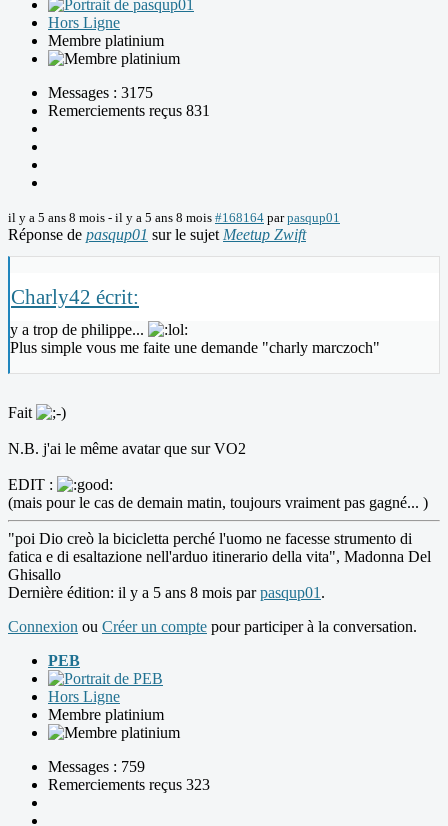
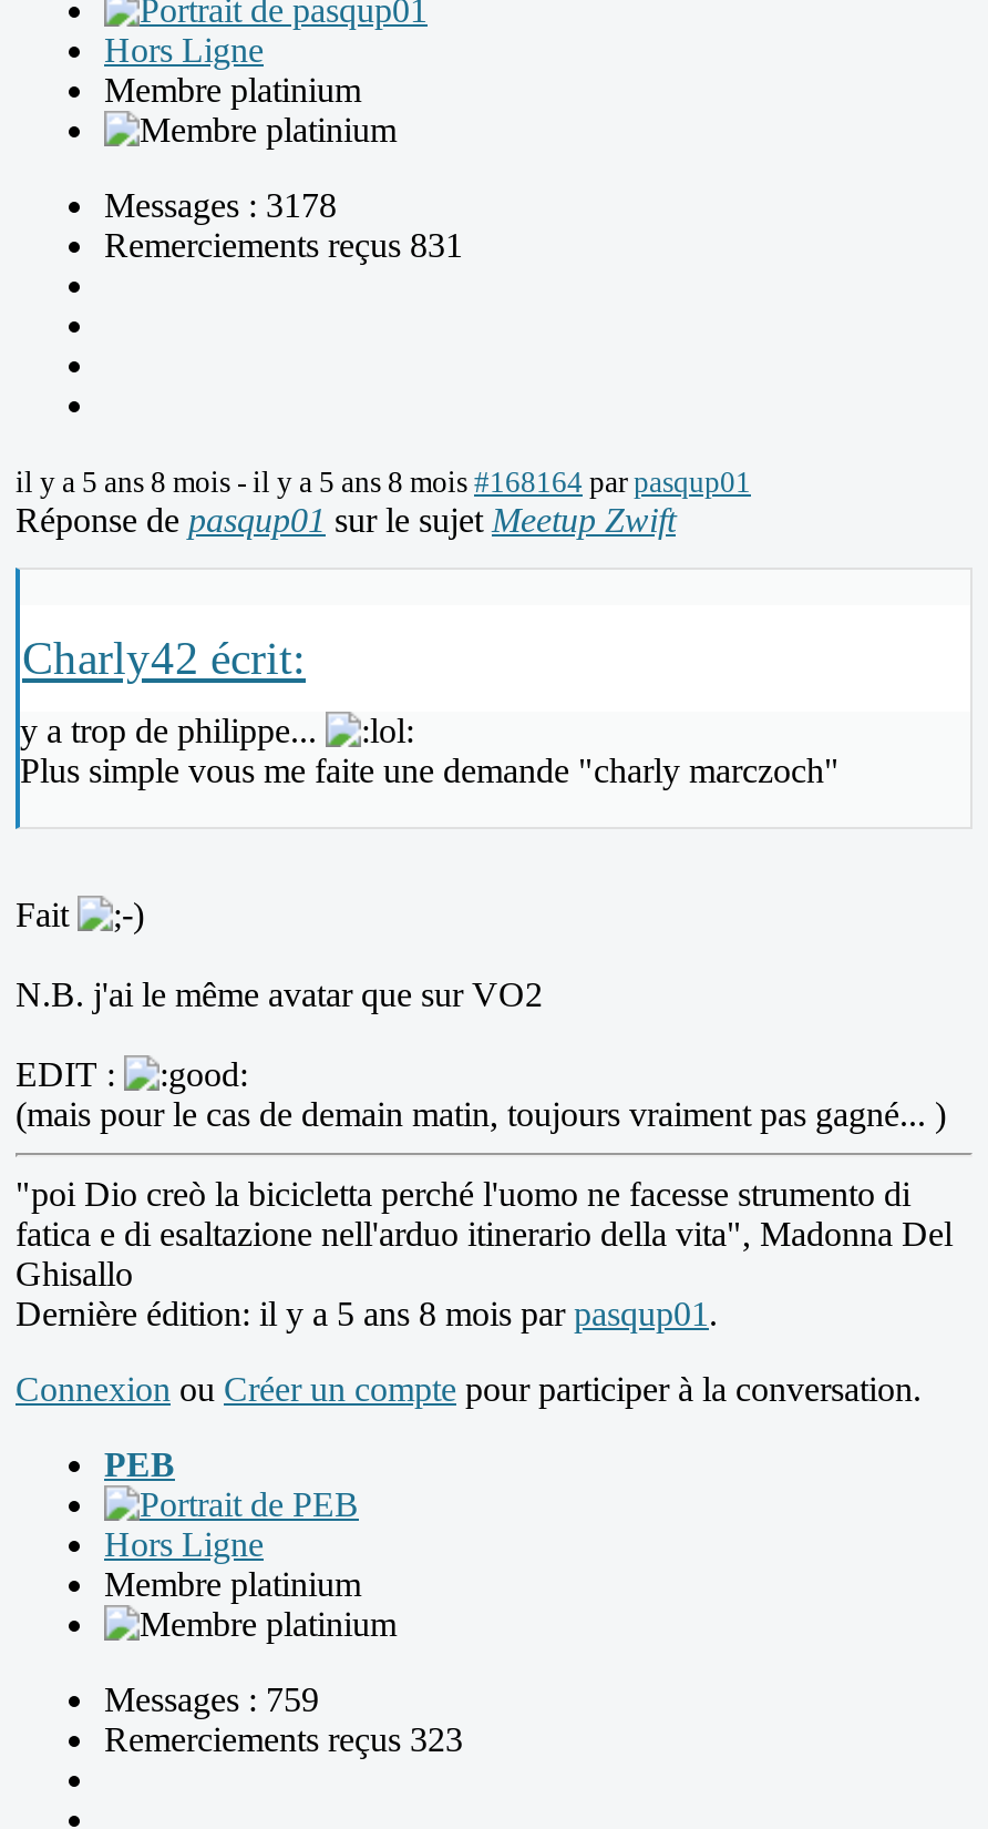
- Messages : 3175
+ Messages : 3178
